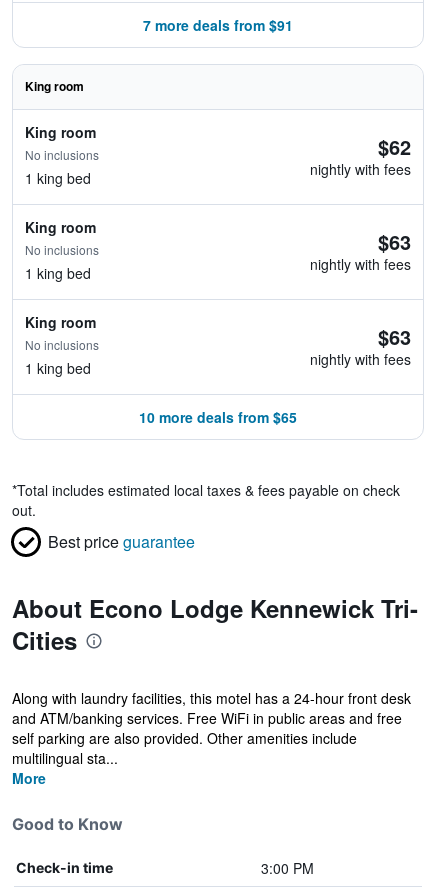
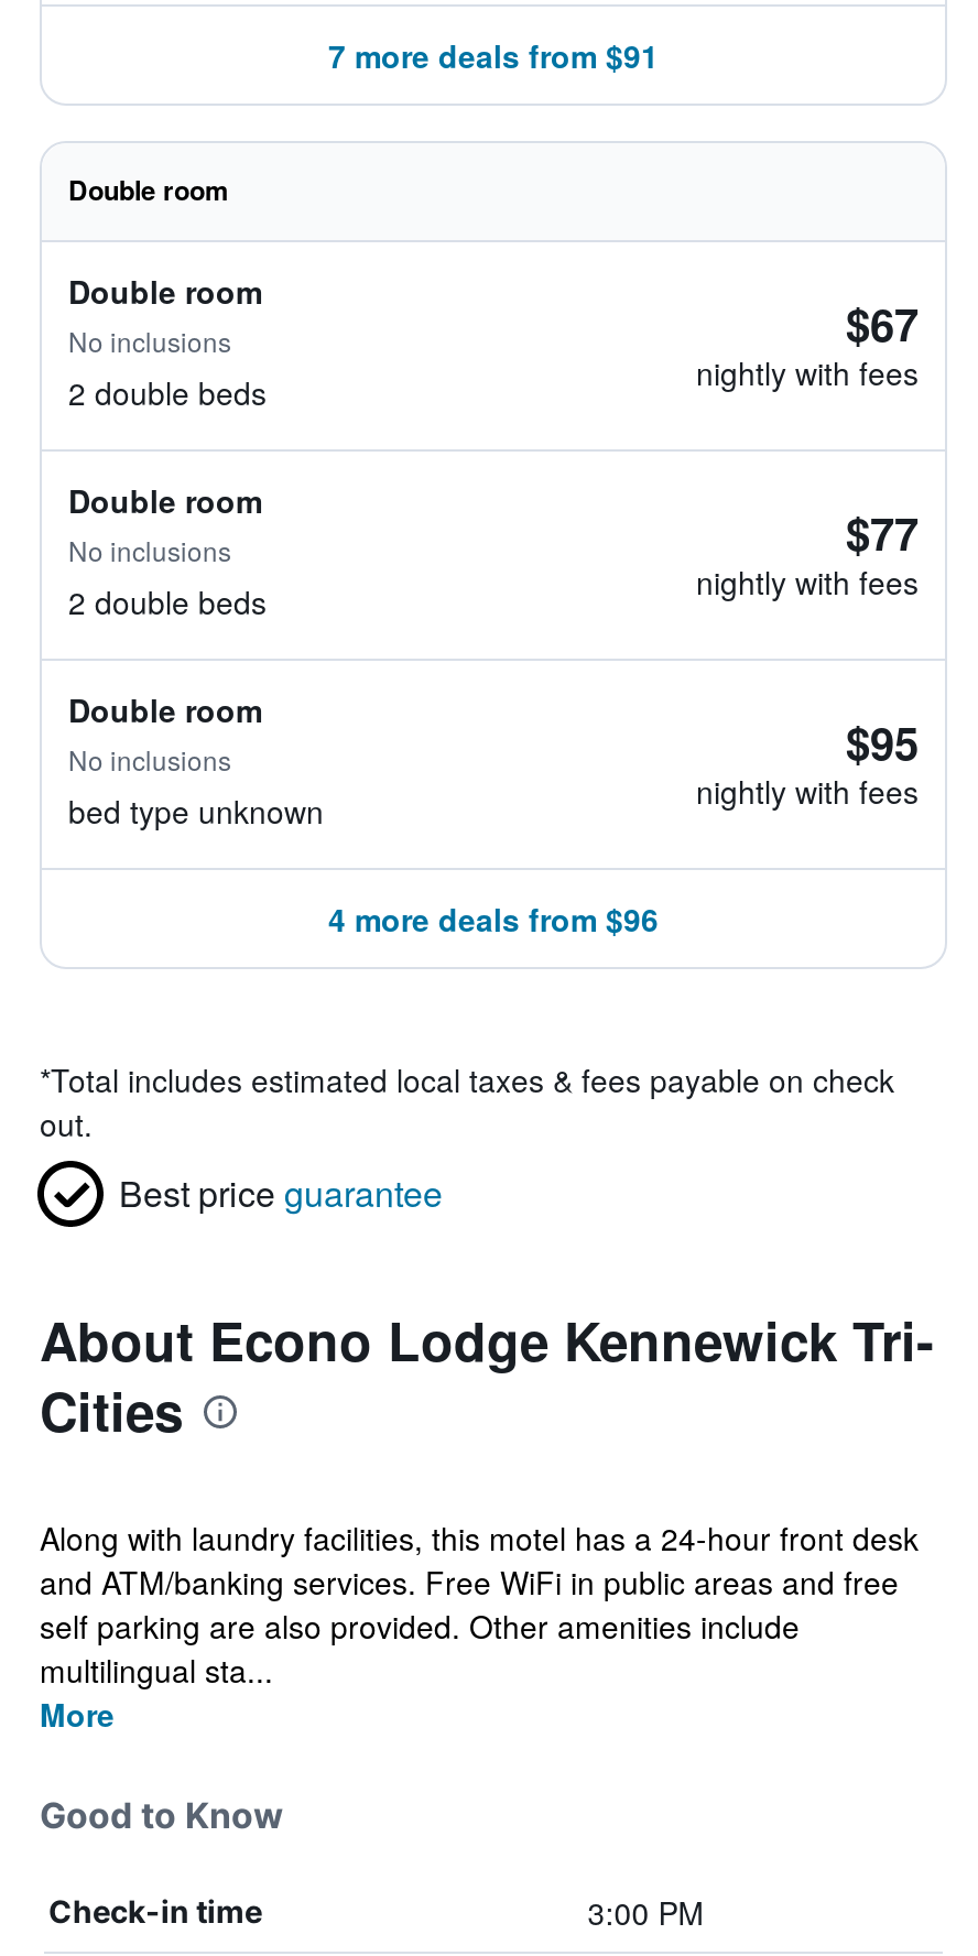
- King room
+ Double room

- King room
+ Double room

- $62
+ $67

- 1 king bed
+ 2 double beds

- King room
+ Double room

- $63
+ $77

- 1 king bed
+ 2 double beds

- King room
+ Double room

- $63
+ $95

- 1 king bed
+ bed type unknown

- 10 more deals from $65
+ 4 more deals from $96
